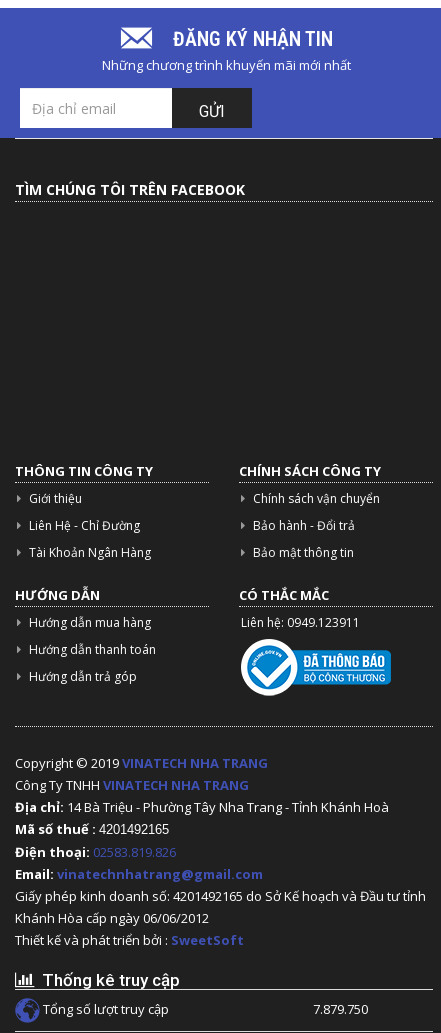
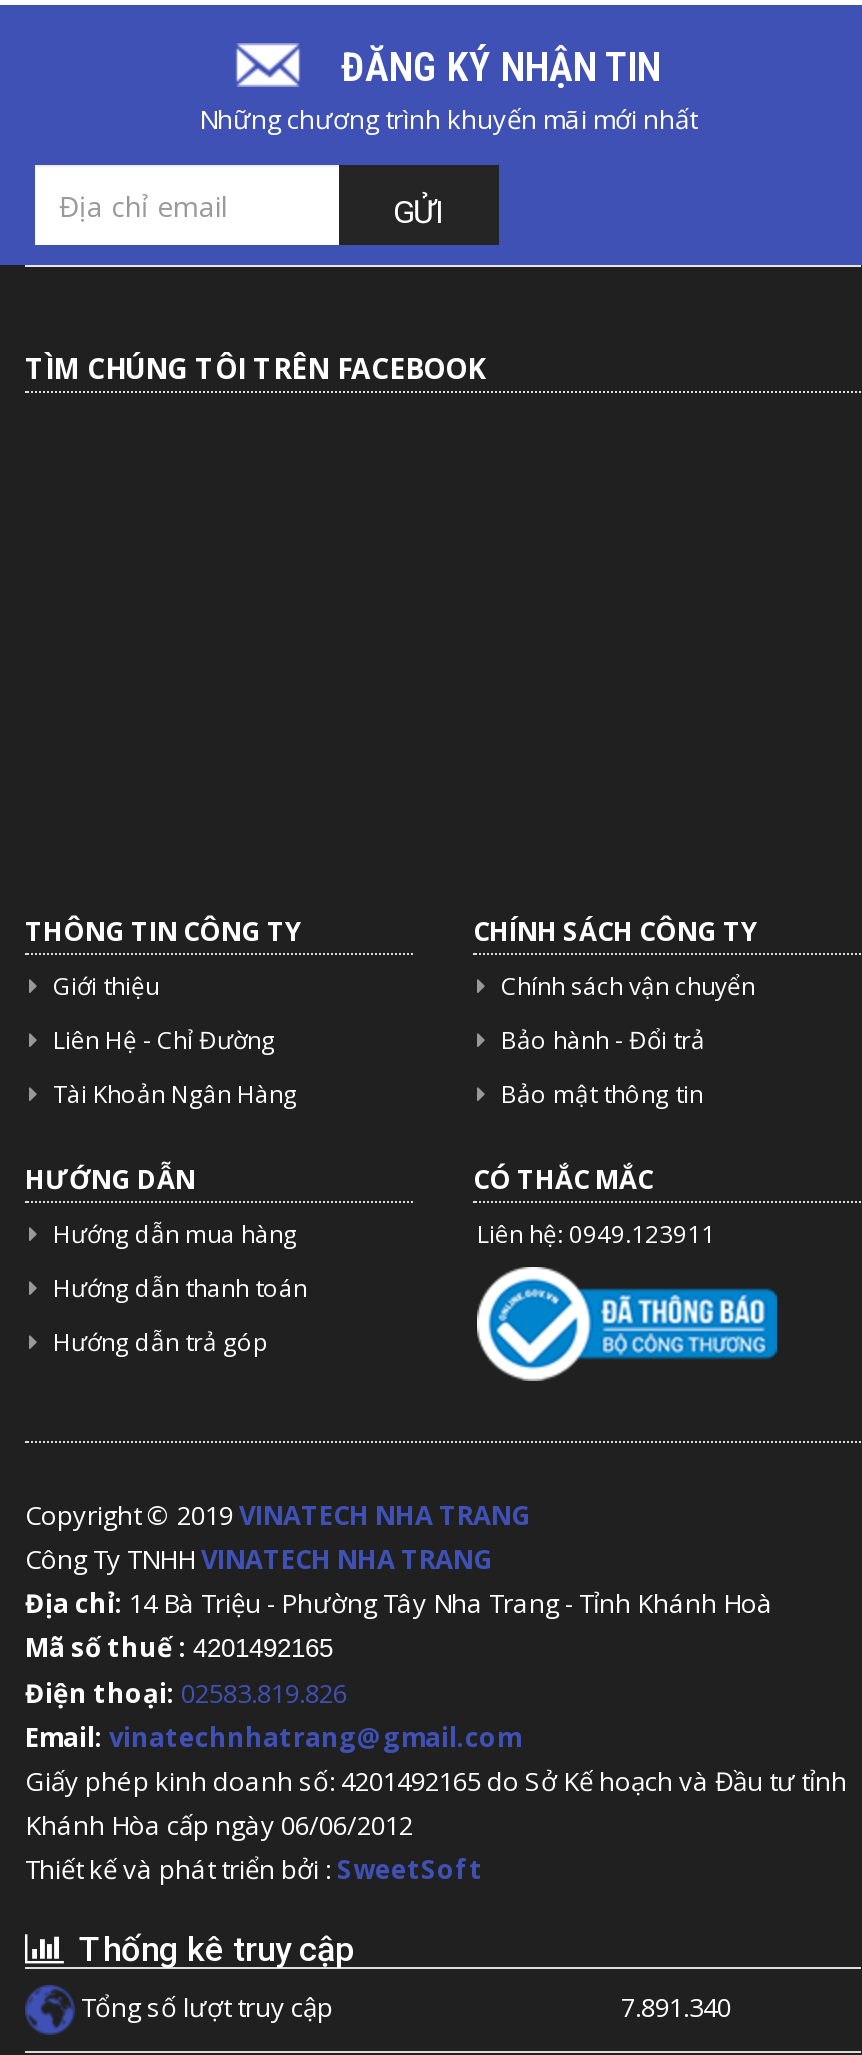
- 7.879.750
+ 7.891.340
